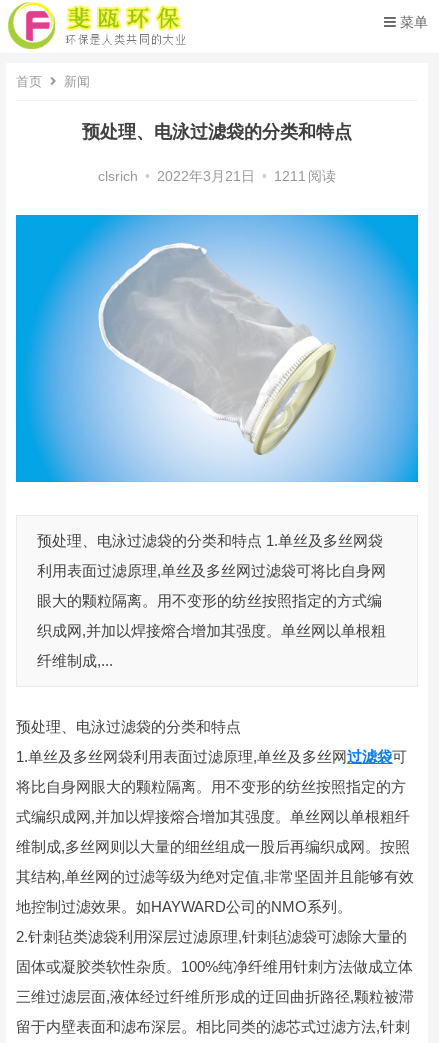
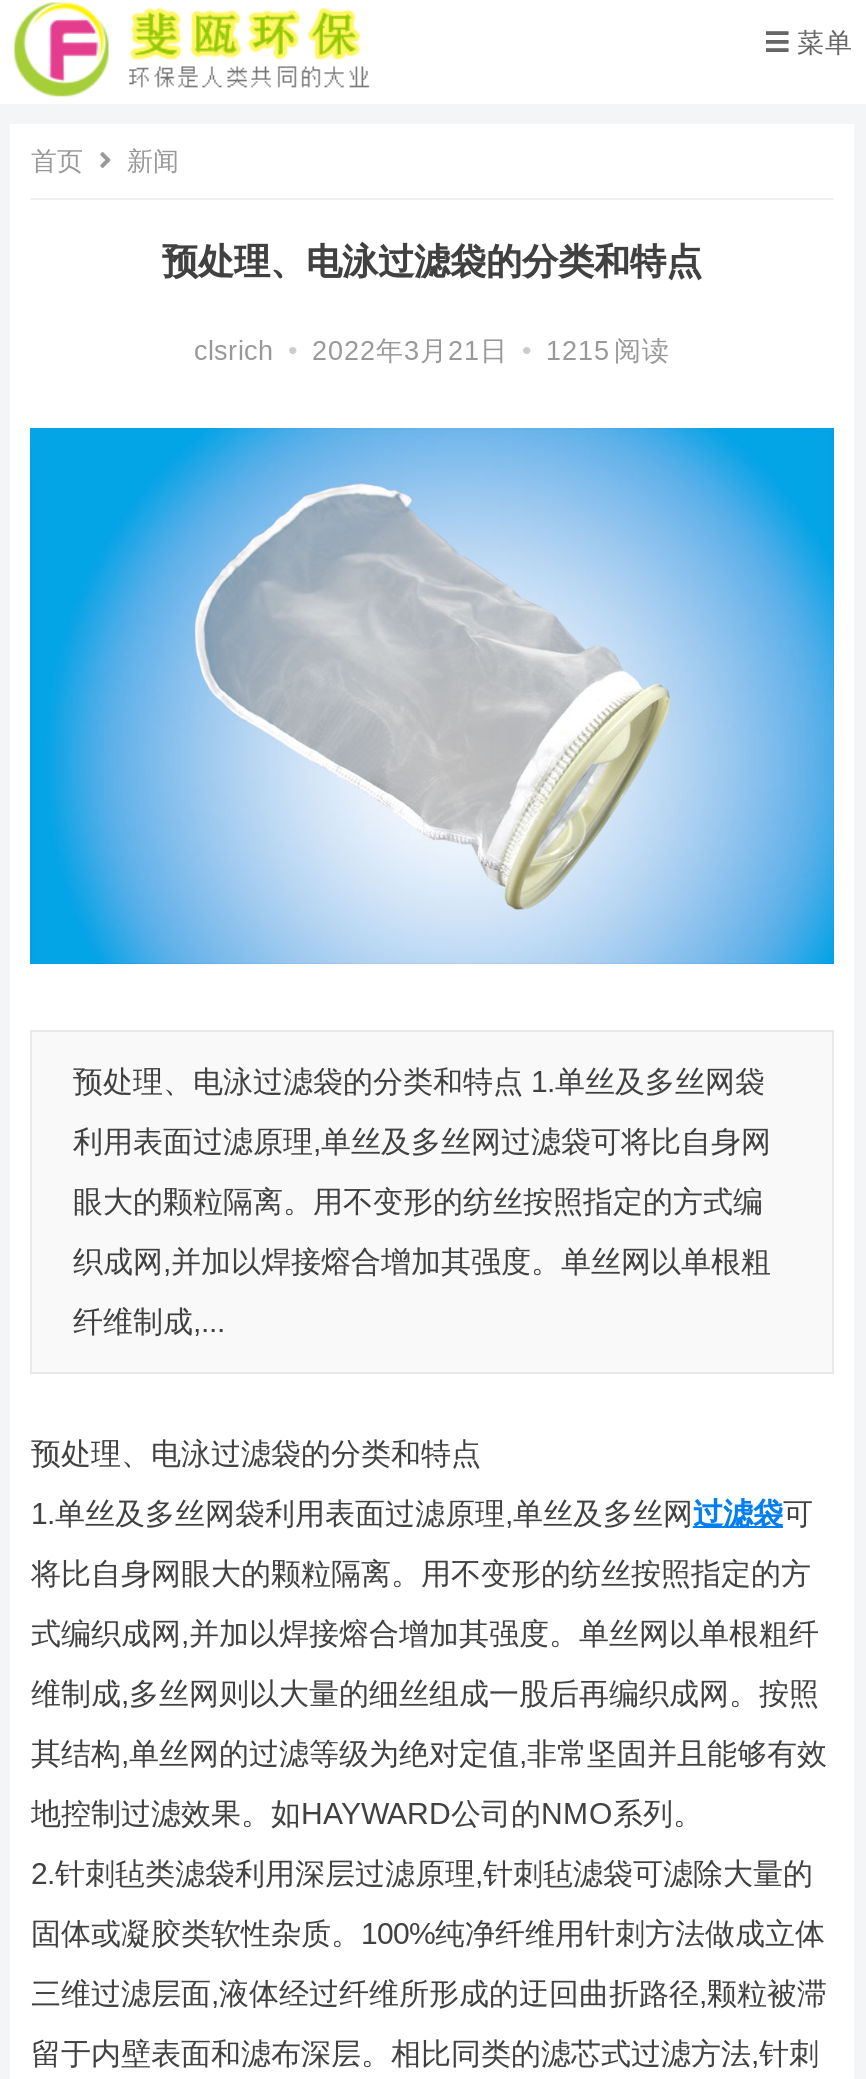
- clsrich • 2022年3月21日 • 1211 阅读
+ clsrich • 2022年3月21日 • 1215 阅读
